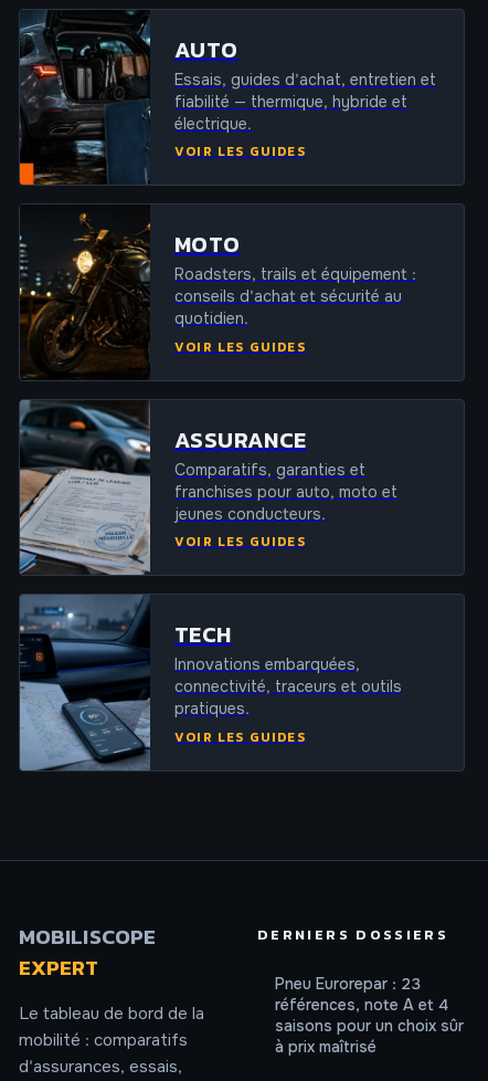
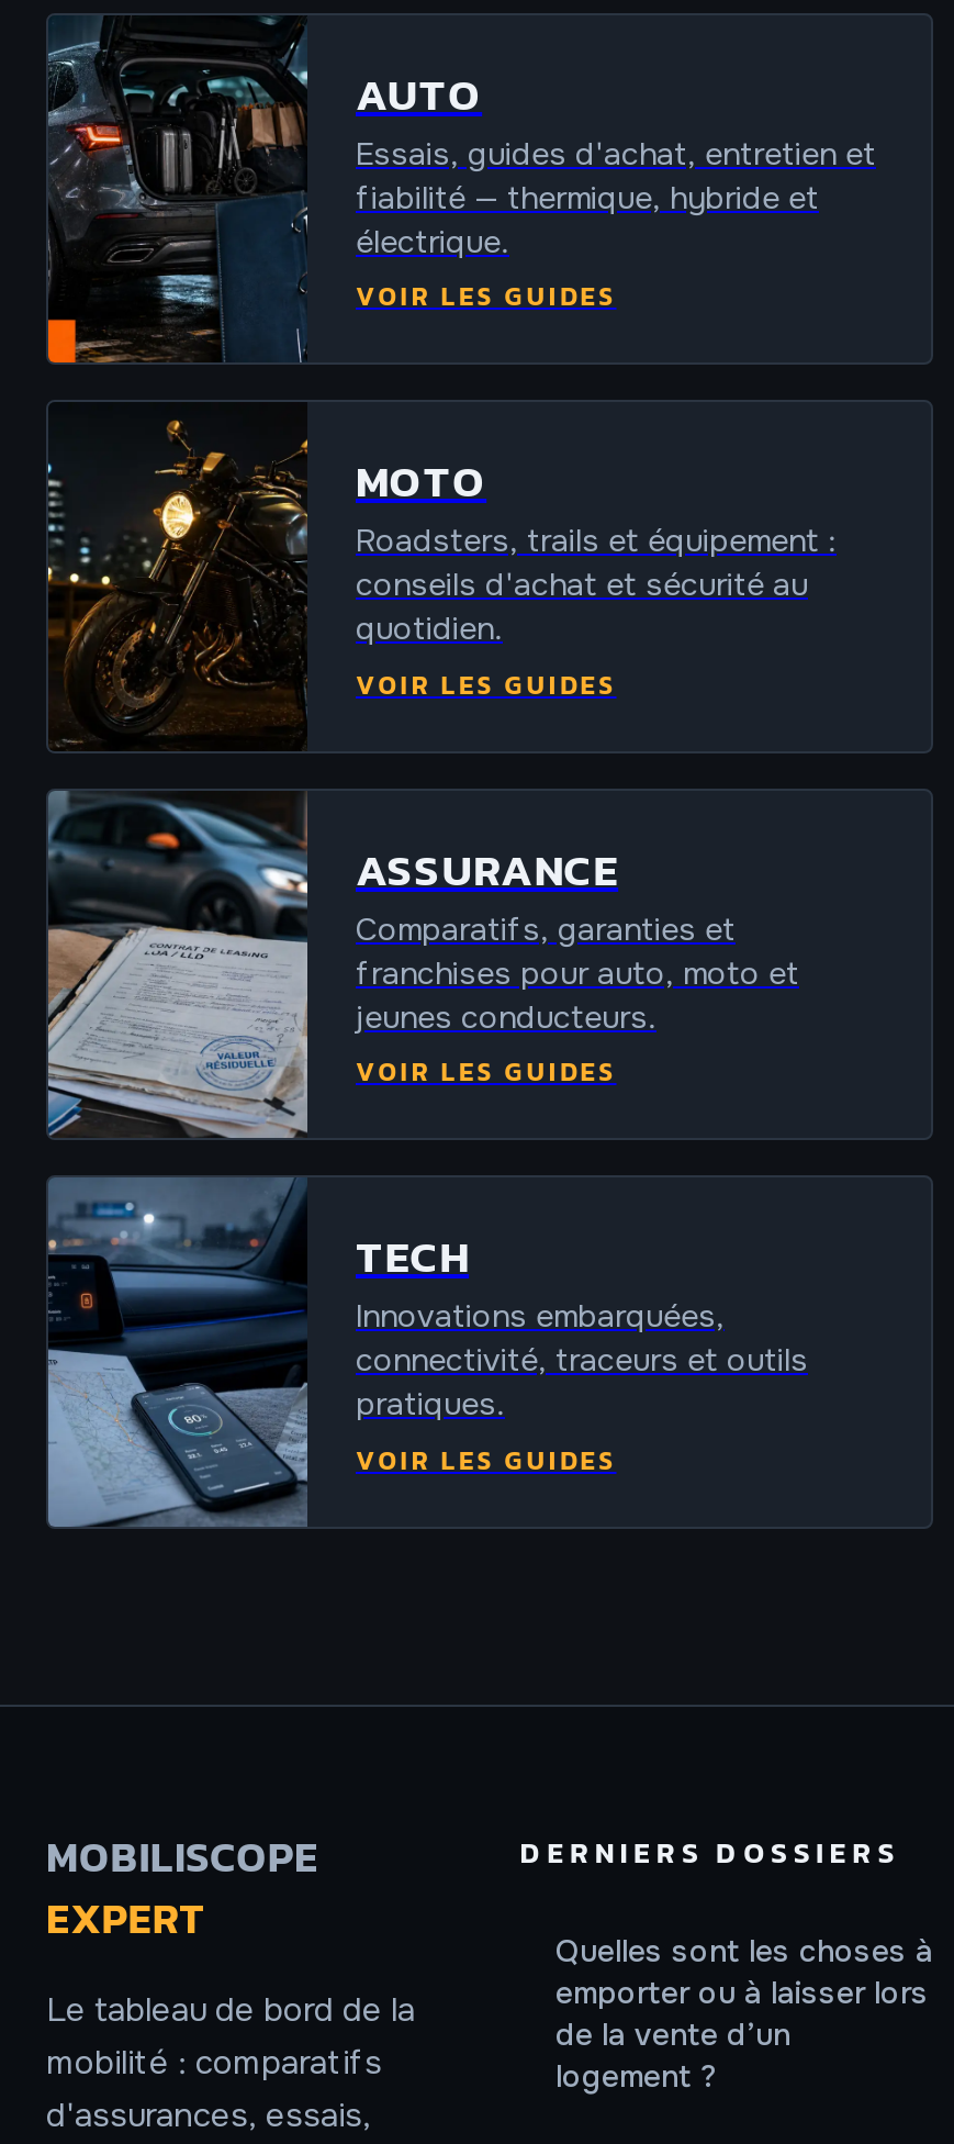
- Pneu Eurorepar : 23
- références, note A et 4
- saisons pour un choix sûr
- à prix maîtrisé
+ Quelles sont les choses à
+ emporter ou à laisser lors
+ de la vente d’un
+ logement ?
